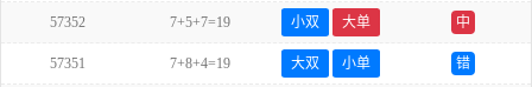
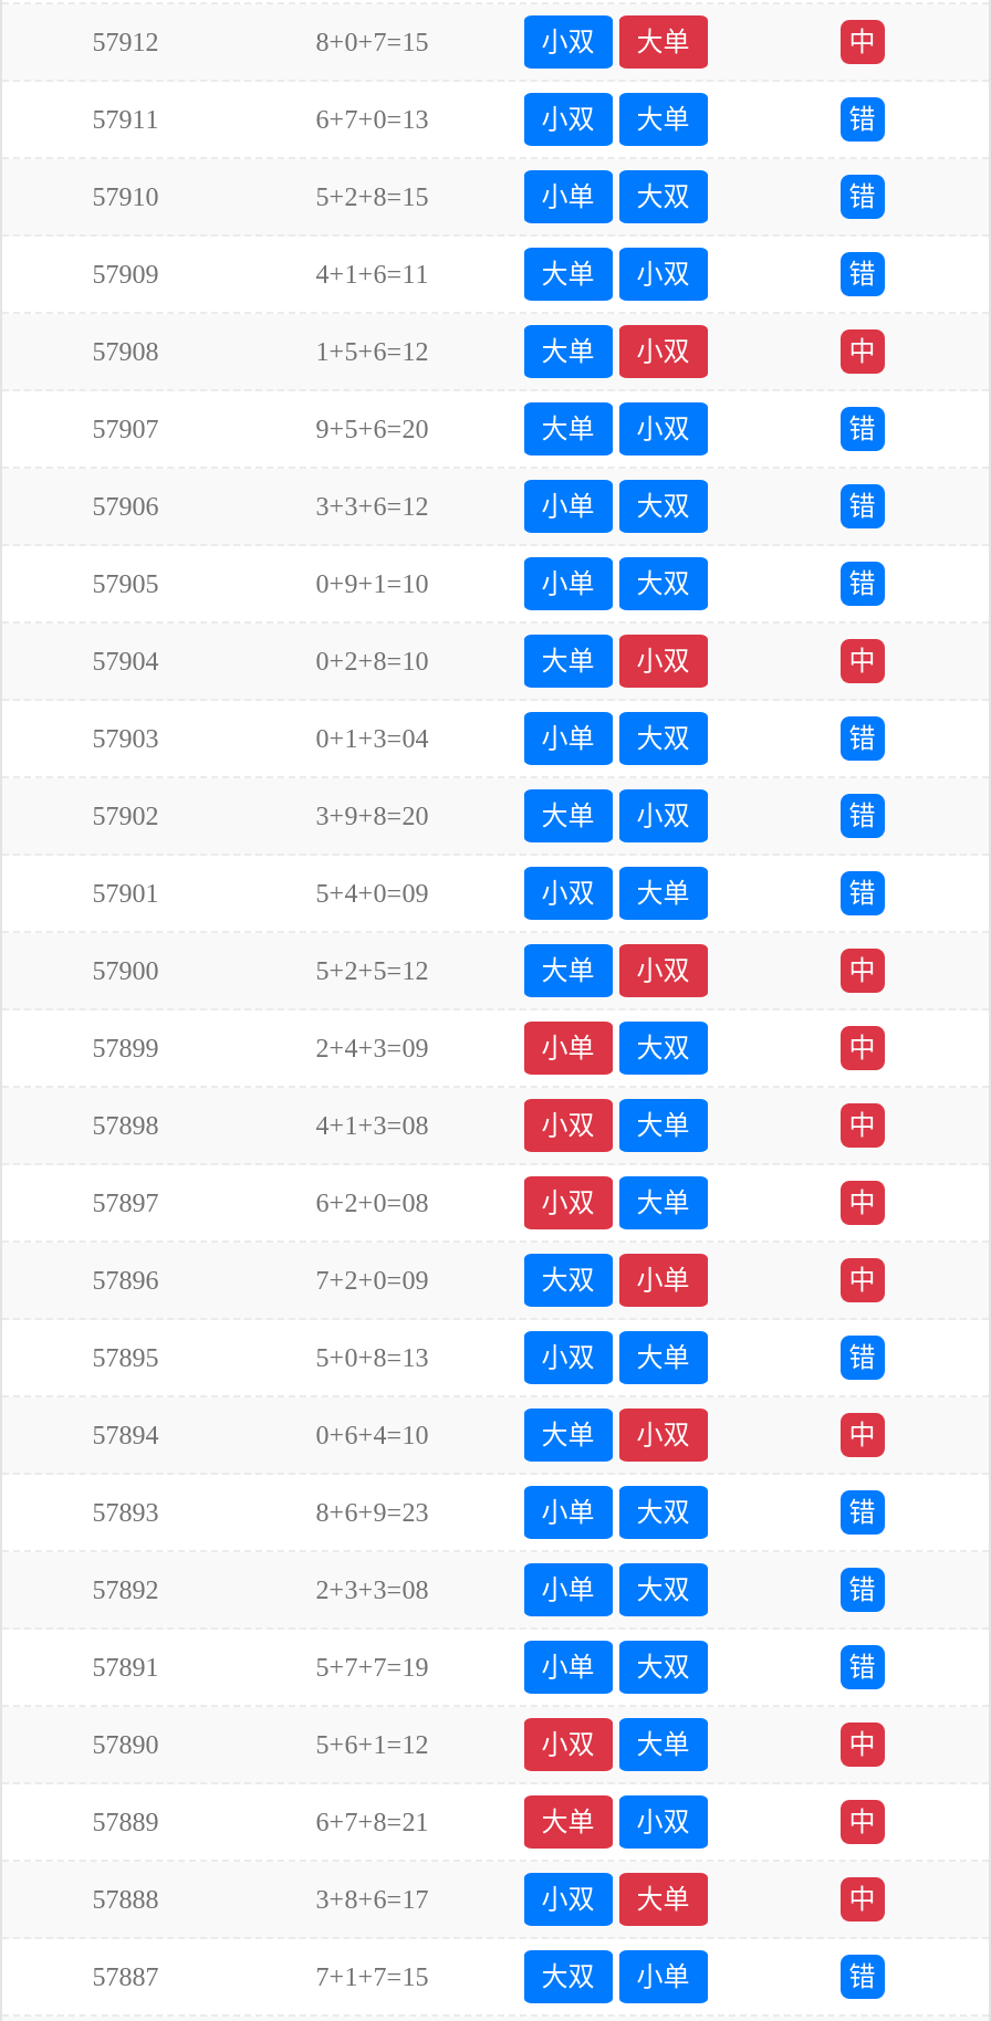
- 57352
+ 57912

- 7+5+7=19
+ 8+0+7=15

- 57351
- 7+8+4=19
+ 57911
+ 6+7+0=13
+ 小双
+ 大单
+ 错
+ 57910
+ 5+2+8=15
+ 小单
+ 大双
+ 错
+ 57909
+ 4+1+6=11
+ 大单
+ 小双
+ 错
+ 57908
+ 1+5+6=12
+ 大单
+ 小双
+ 中
+ 57907
+ 9+5+6=20
+ 大单
+ 小双
+ 错
+ 57906
+ 3+3+6=12
+ 小单
+ 大双
+ 错
+ 57905
+ 0+9+1=10
+ 小单
+ 大双
+ 错
+ 57904
+ 0+2+8=10
+ 大单
+ 小双
+ 中
+ 57903
+ 0+1+3=04
+ 小单
+ 大双
+ 错
+ 57902
+ 3+9+8=20
+ 大单
+ 小双
+ 错
+ 57901
+ 5+4+0=09
+ 小双
+ 大单
+ 错
+ 57900
+ 5+2+5=12
+ 大单
+ 小双
+ 中
+ 57899
+ 2+4+3=09
+ 小单
+ 大双
+ 中
+ 57898
+ 4+1+3=08
+ 小双
+ 大单
+ 中
+ 57897
+ 6+2+0=08
+ 小双
+ 大单
+ 中
+ 57896
+ 7+2+0=09
+ 大双
+ 小单
+ 中
+ 57895
+ 5+0+8=13
+ 小双
+ 大单
+ 错
+ 57894
+ 0+6+4=10
+ 大单
+ 小双
+ 中
+ 57893
+ 8+6+9=23
+ 小单
+ 大双
+ 错
+ 57892
+ 2+3+3=08
+ 小单
+ 大双
+ 错
+ 57891
+ 5+7+7=19
+ 小单
+ 大双
+ 错
+ 57890
+ 5+6+1=12
+ 小双
+ 大单
+ 中
+ 57889
+ 6+7+8=21
+ 大单
+ 小双
+ 中
+ 57888
+ 3+8+6=17
+ 小双
+ 大单
+ 中
+ 57887
+ 7+1+7=15
